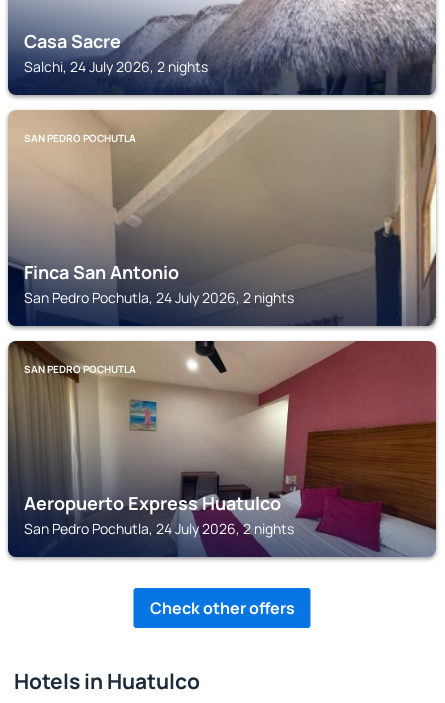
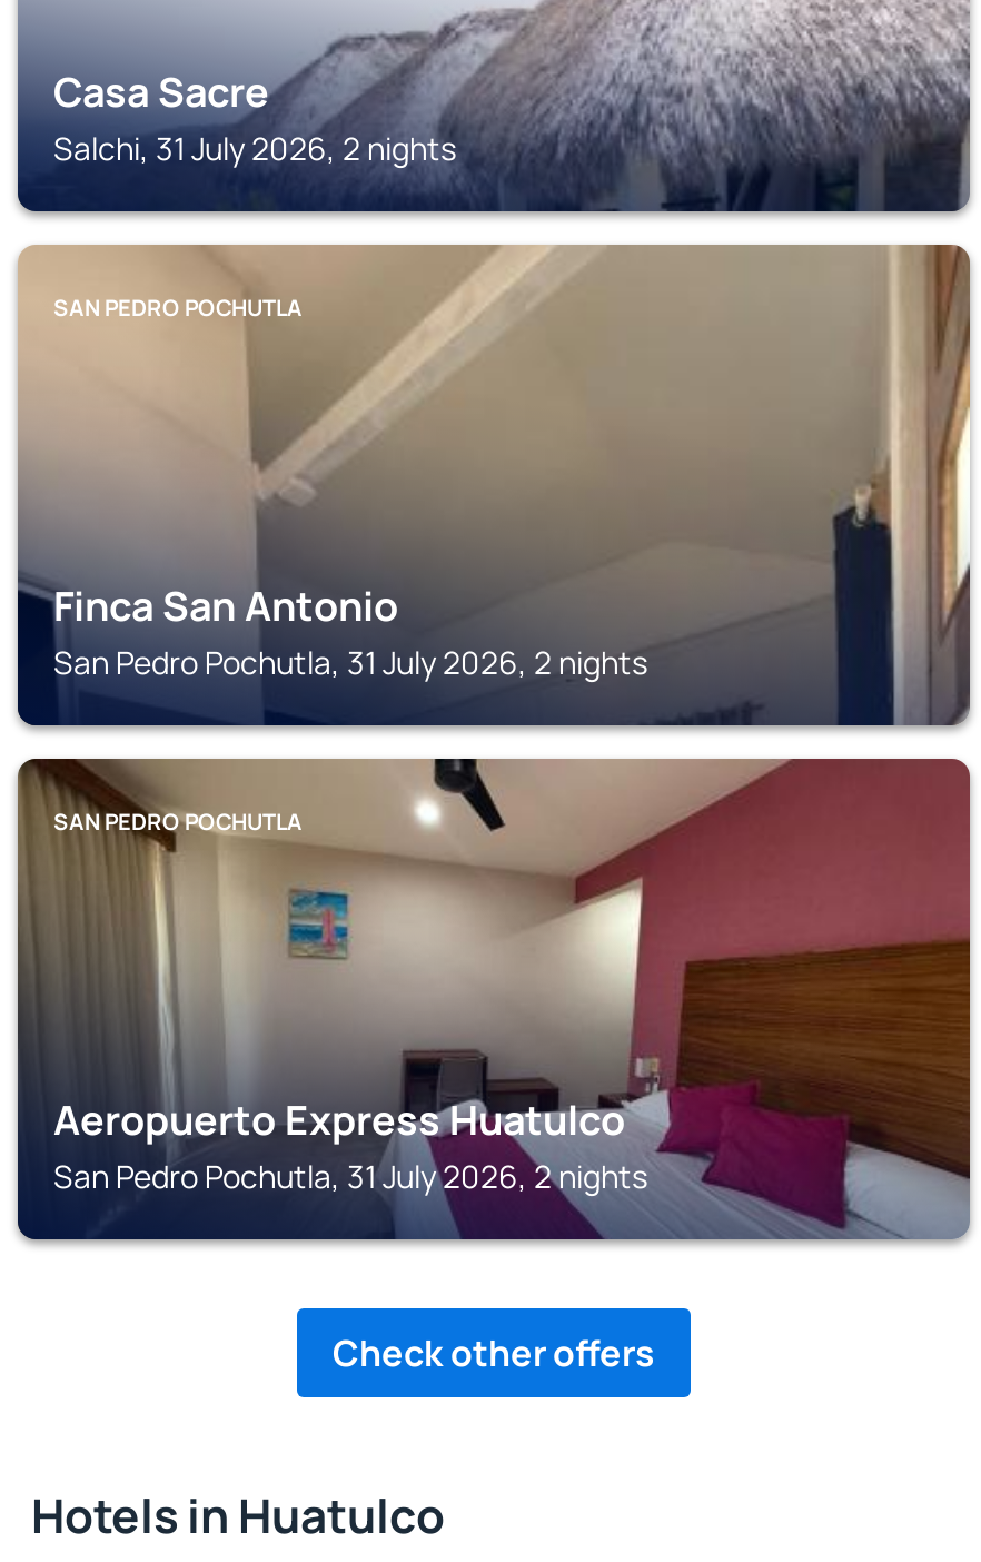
- Salchi, 24 July 2026, 2 nights
+ Salchi, 31 July 2026, 2 nights

- San Pedro Pochutla, 24 July 2026, 2 nights
+ San Pedro Pochutla, 31 July 2026, 2 nights

- San Pedro Pochutla, 24 July 2026, 2 nights
+ San Pedro Pochutla, 31 July 2026, 2 nights
